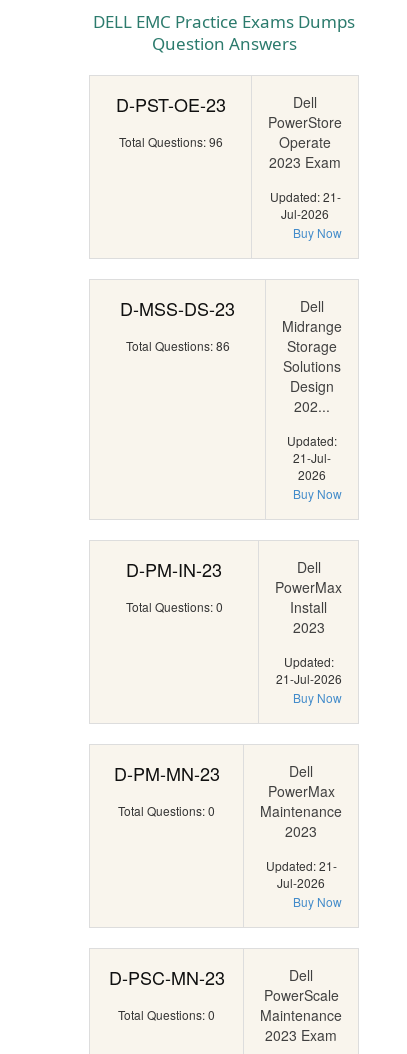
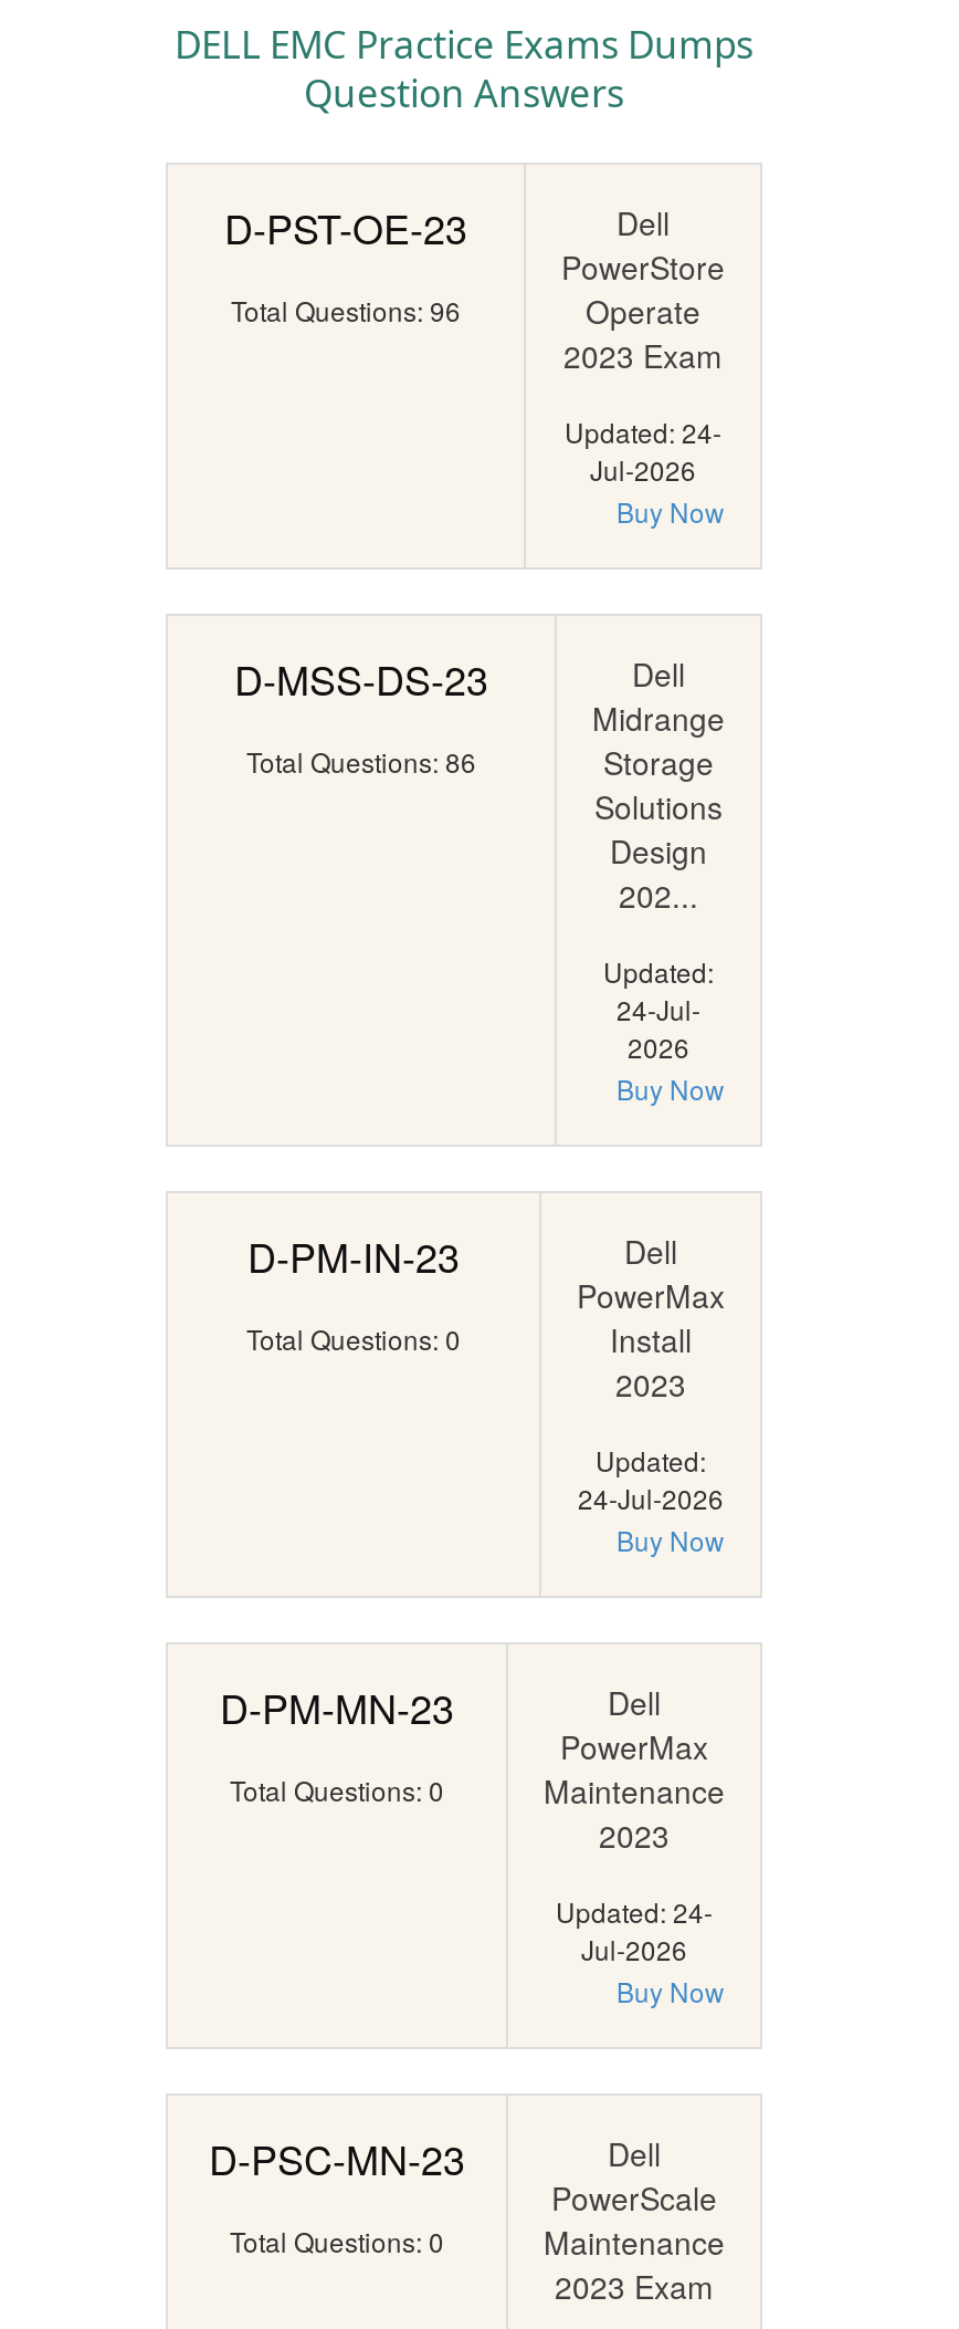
- Updated: 21-
+ Updated: 24-

- 21-Jul-
+ 24-Jul-

- 21-Jul-2026
+ 24-Jul-2026

- Updated: 21-
+ Updated: 24-
